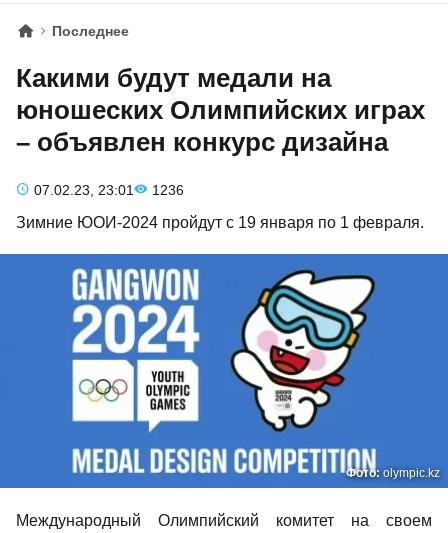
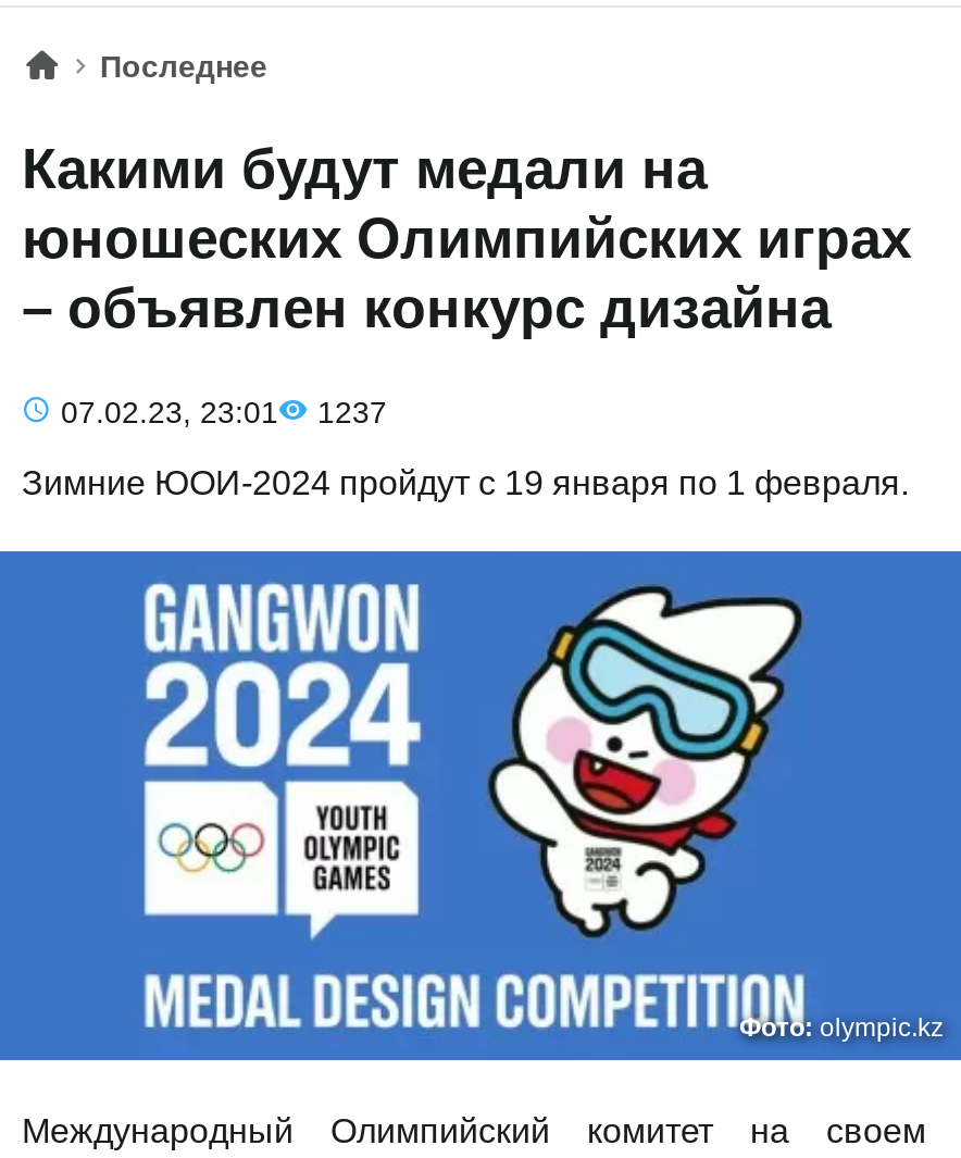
- 07.02.23, 23:01 1236
+ 07.02.23, 23:01 1237
